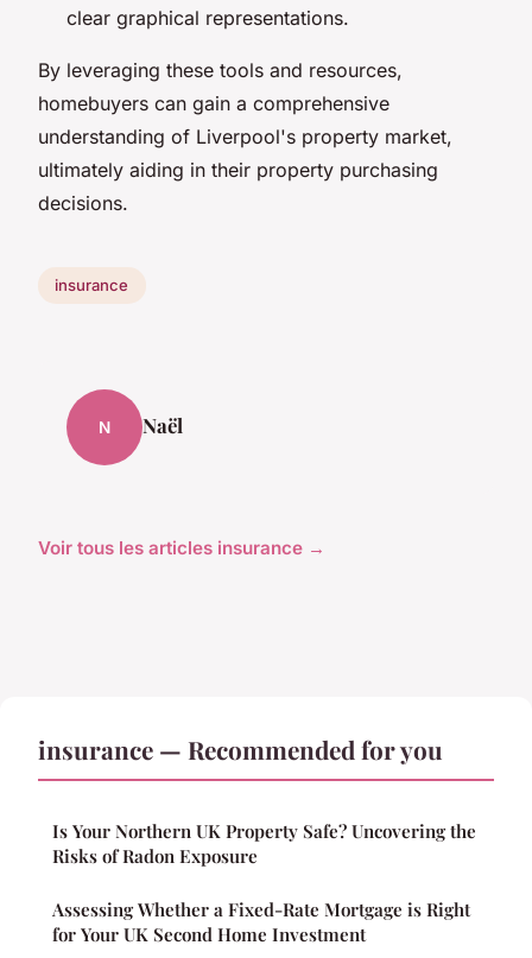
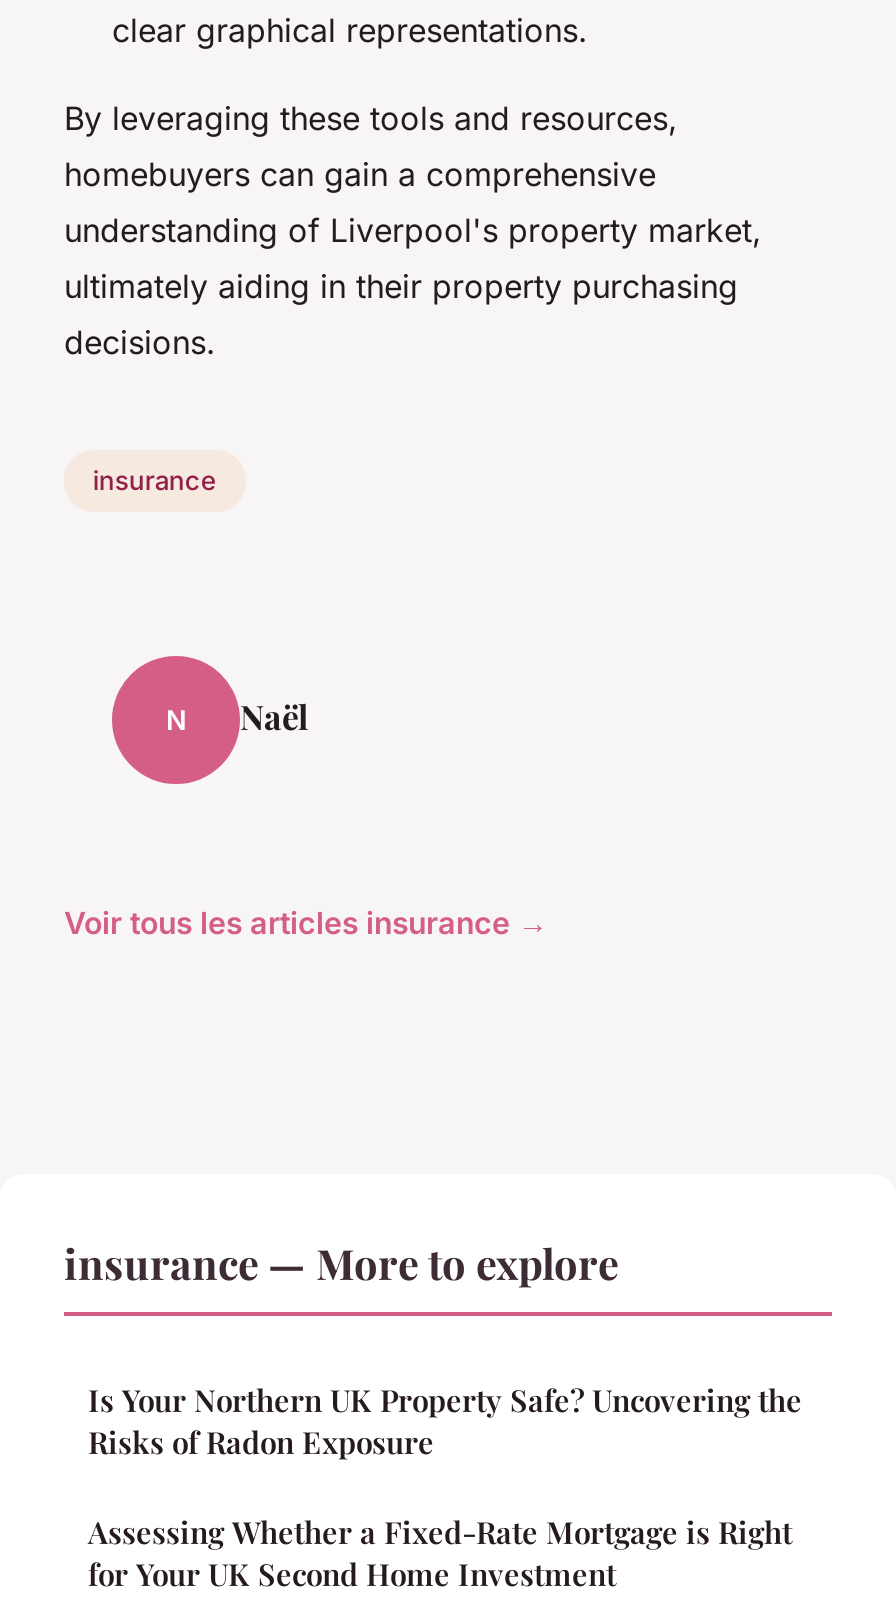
- insurance — Recommended for you
+ insurance — More to explore
